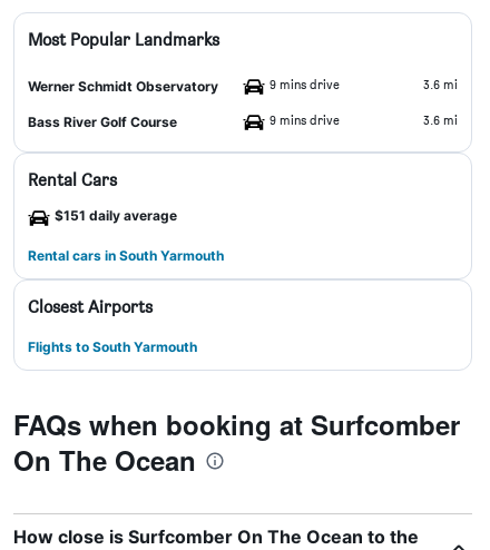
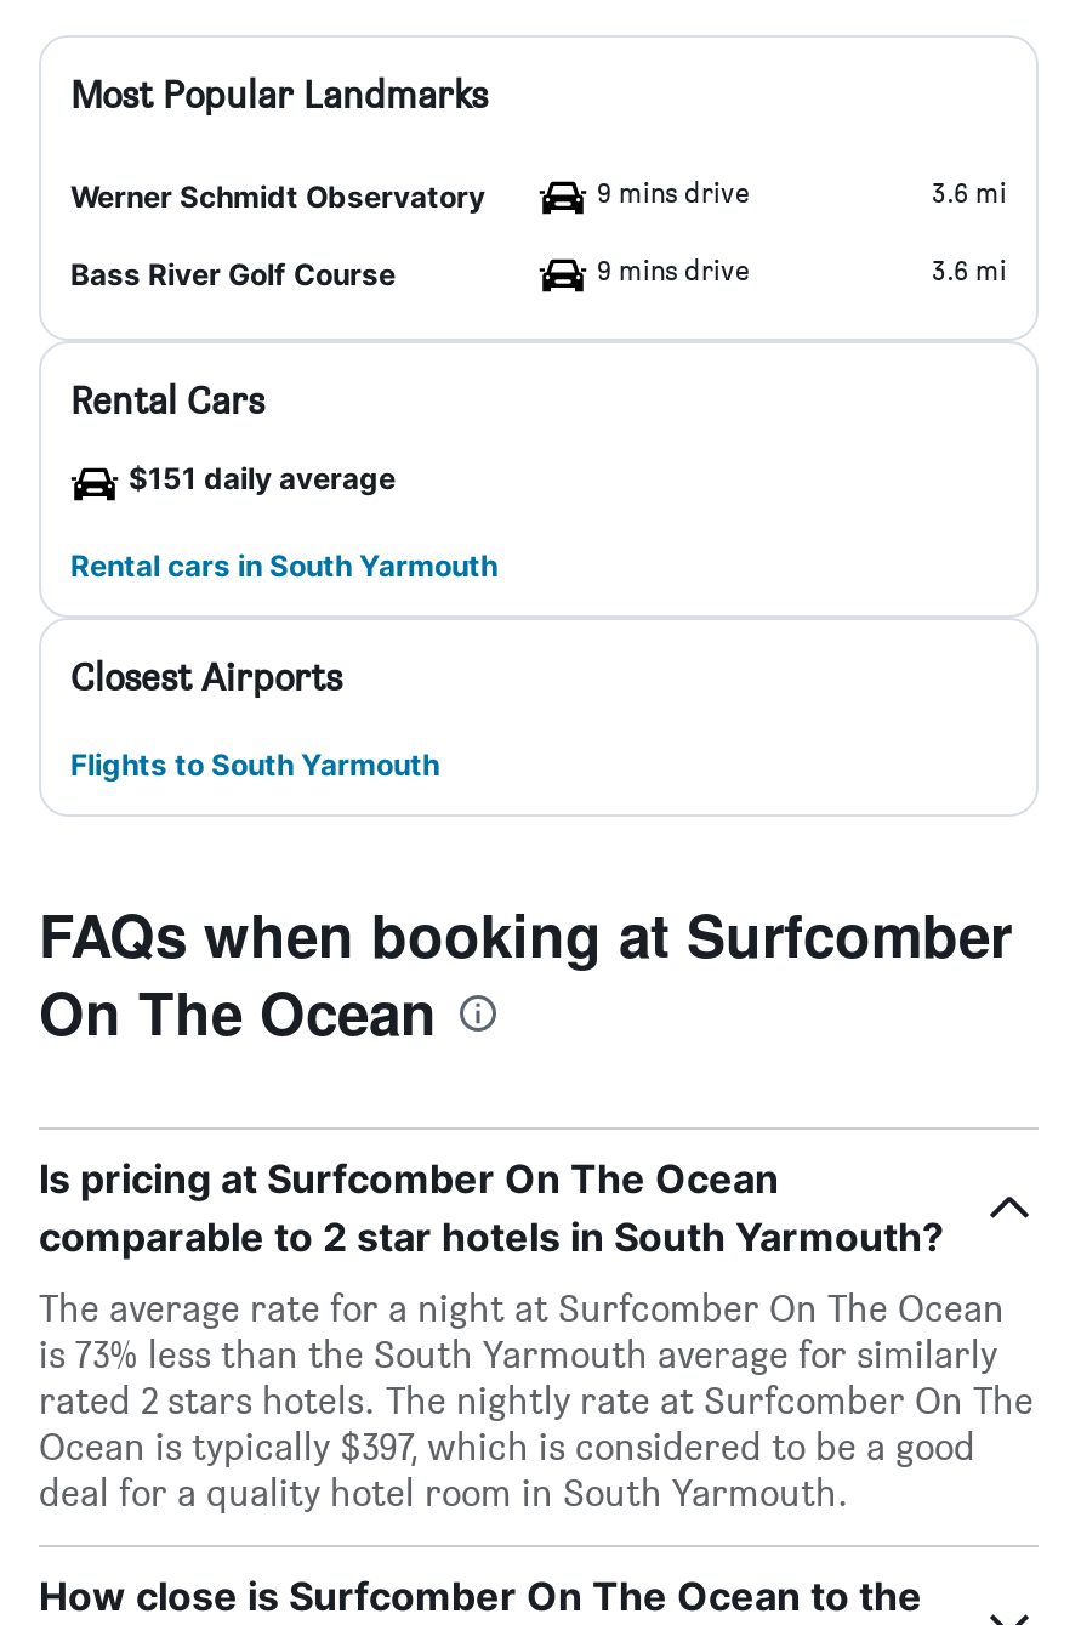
+ Is pricing at Surfcomber On The Ocean
+ comparable to 2 star hotels in South Yarmouth?
+ The average rate for a night at Surfcomber On The Ocean
+ is 73% less than the South Yarmouth average for similarly
+ rated 2 stars hotels. The nightly rate at Surfcomber On The
+ Ocean is typically $397, which is considered to be a good
+ deal for a quality hotel room in South Yarmouth.
